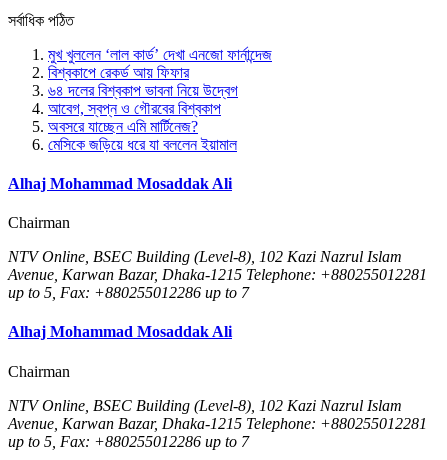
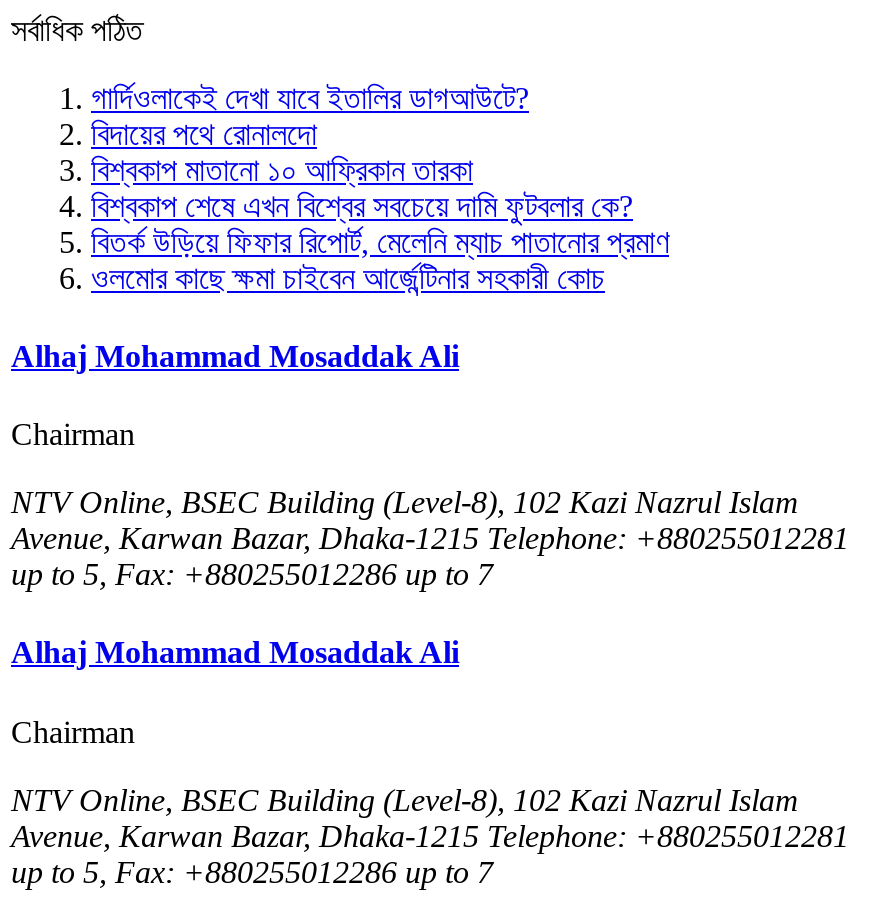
- মুখ খুললেন ‘লাল কার্ড’ দেখা এনজো ফার্নান্দেজ
- বিশ্বকাপে রেকর্ড আয় ফিফার
- ৬৪ দলের বিশ্বকাপ ভাবনা নিয়ে উদ্বেগ
- আবেগ, স্বপ্ন ও গৌরবের বিশ্বকাপ
- অবসরে যাচ্ছেন এমি মার্টিনেজ?
- মেসিকে জড়িয়ে ধরে যা বললেন ইয়ামাল
+ গার্দিওলাকেই দেখা যাবে ইতালির ডাগআউটে?
+ বিদায়ের পথে রোনালদো
+ বিশ্বকাপ মাতানো ১০ আফ্রিকান তারকা
+ বিশ্বকাপ শেষে এখন বিশ্বের সবচেয়ে দামি ফুটবলার কে?
+ বিতর্ক উড়িয়ে ফিফার রিপোর্ট, মেলেনি ম্যাচ পাতানোর প্রমাণ
+ ওলমোর কাছে ক্ষমা চাইবেন আর্জেন্টিনার সহকারী কোচ
